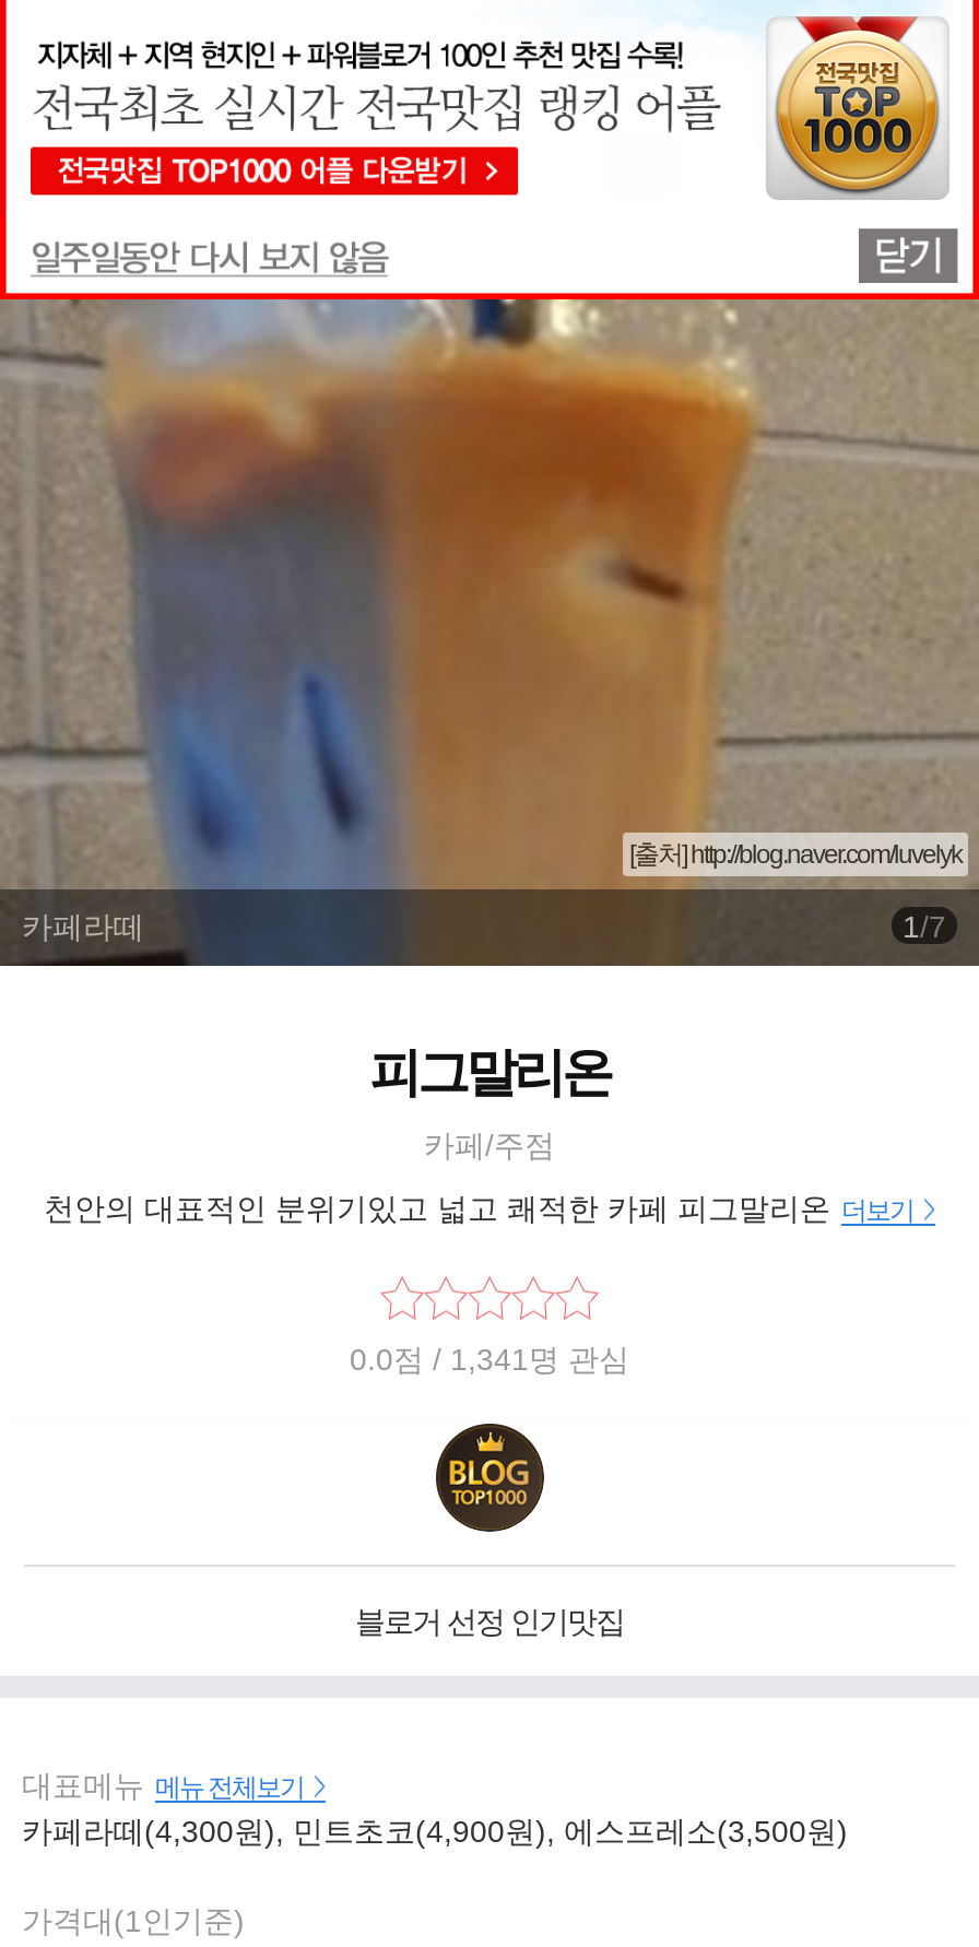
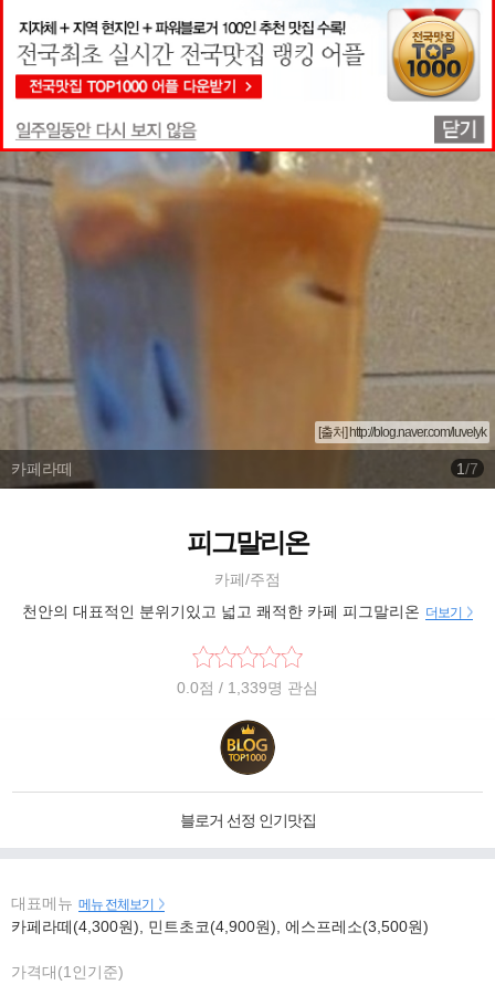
- 0.0점 / 1,341명 관심
+ 0.0점 / 1,339명 관심
